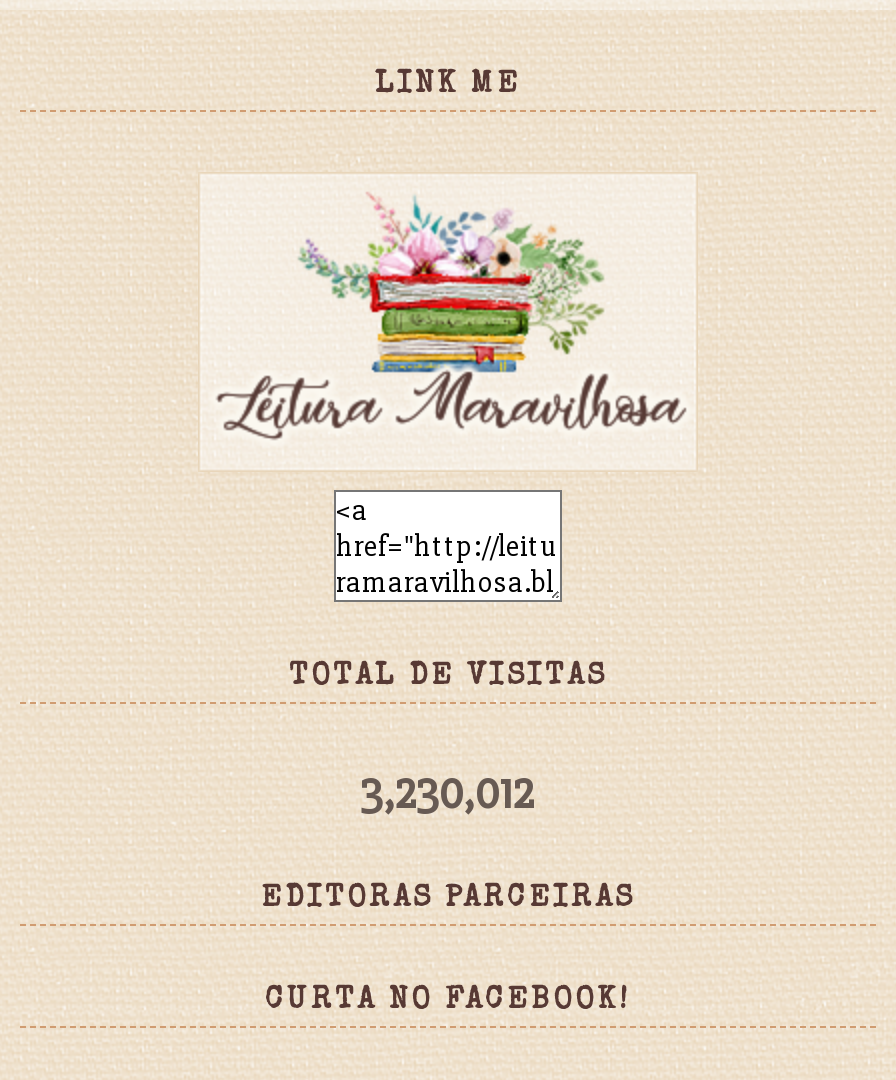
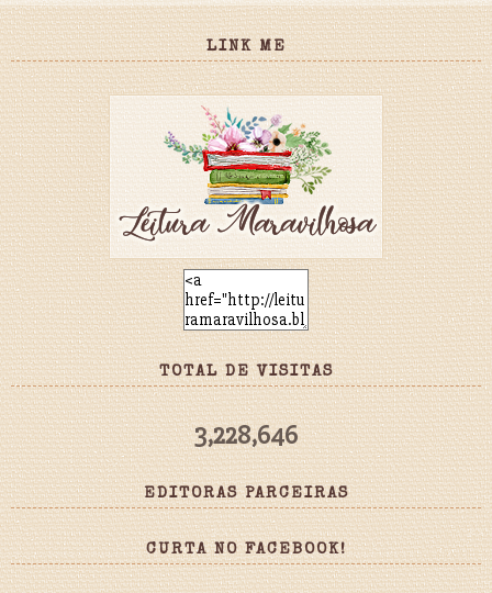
- 3,230,012
+ 3,228,646
